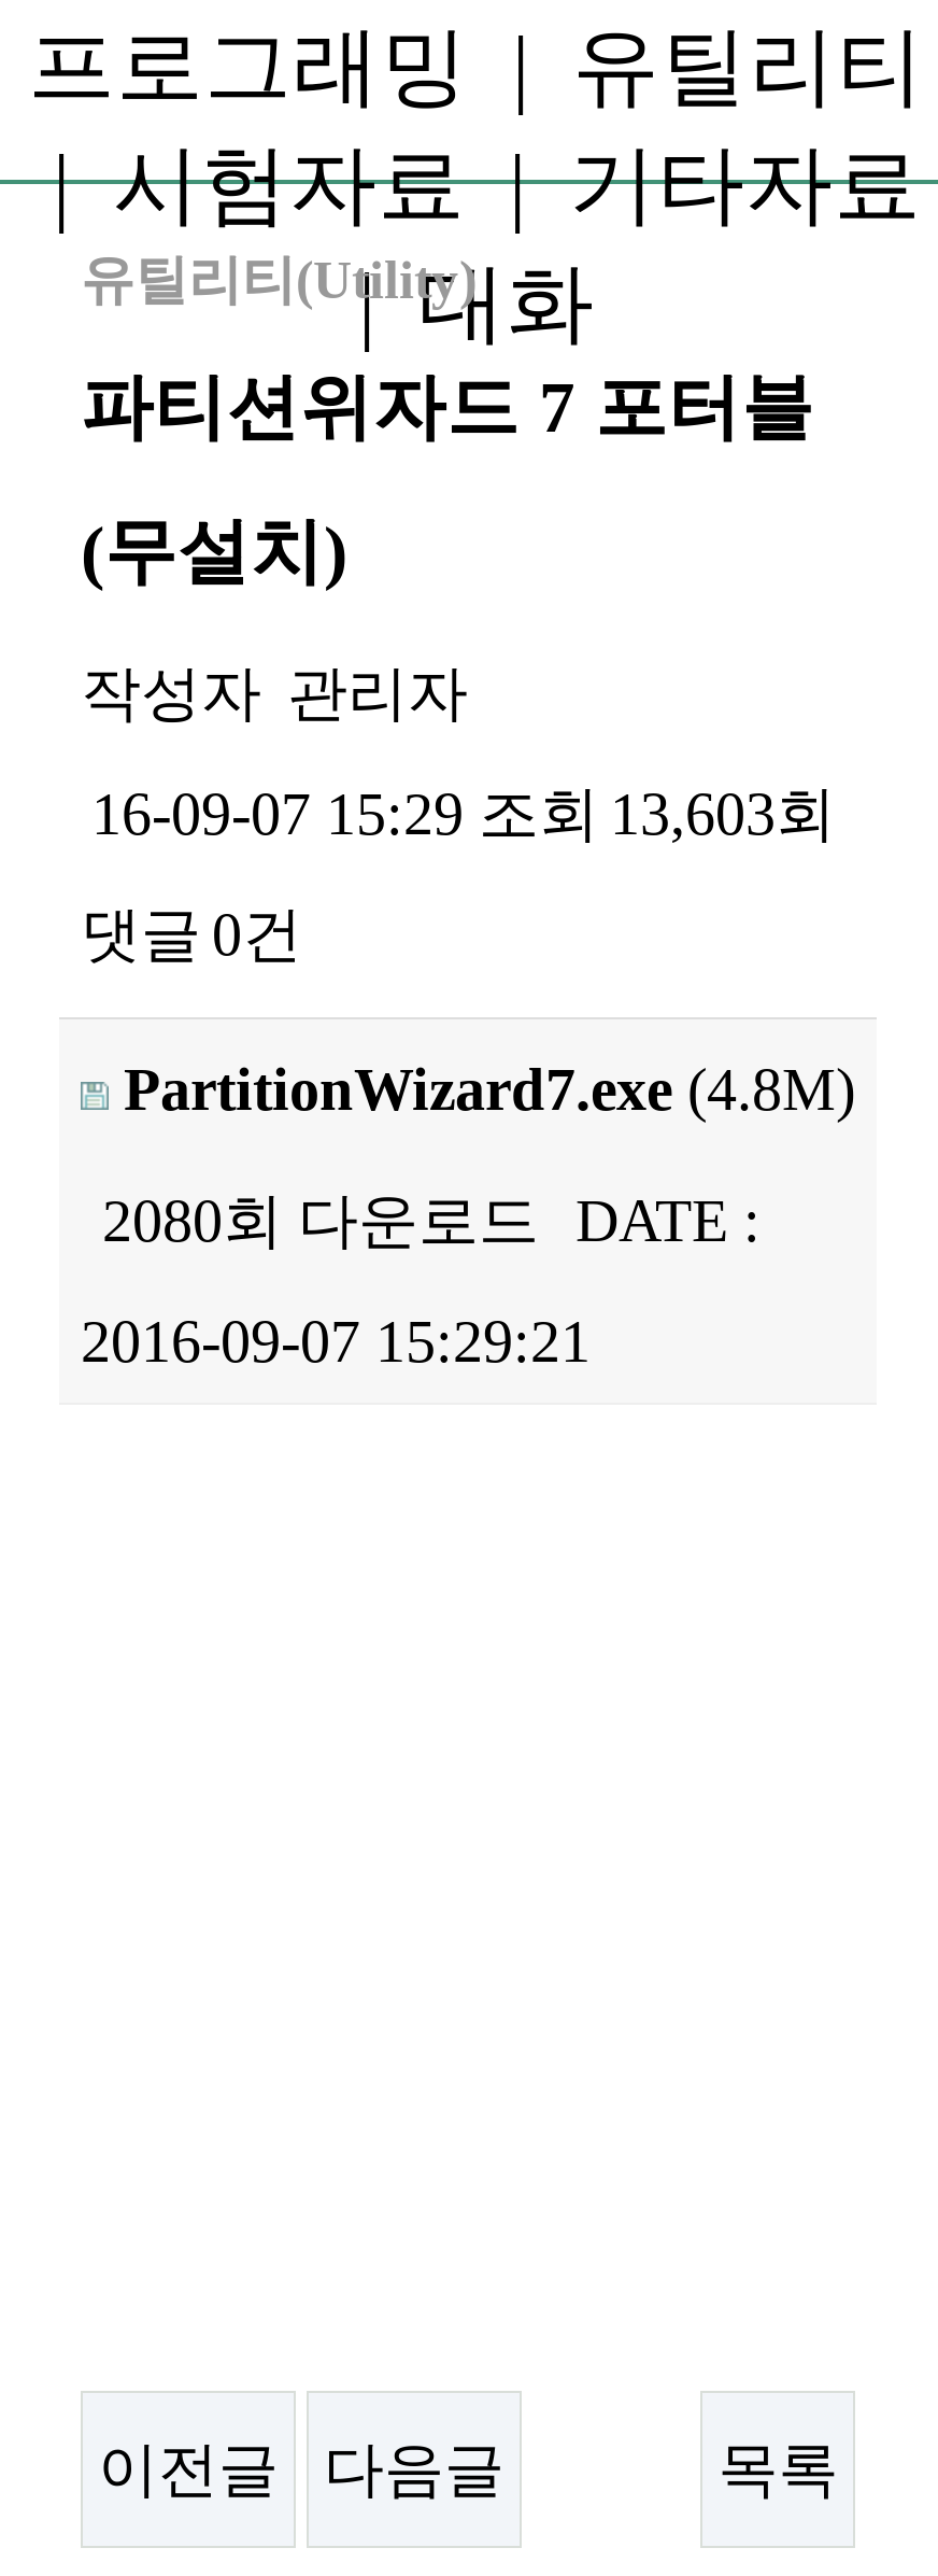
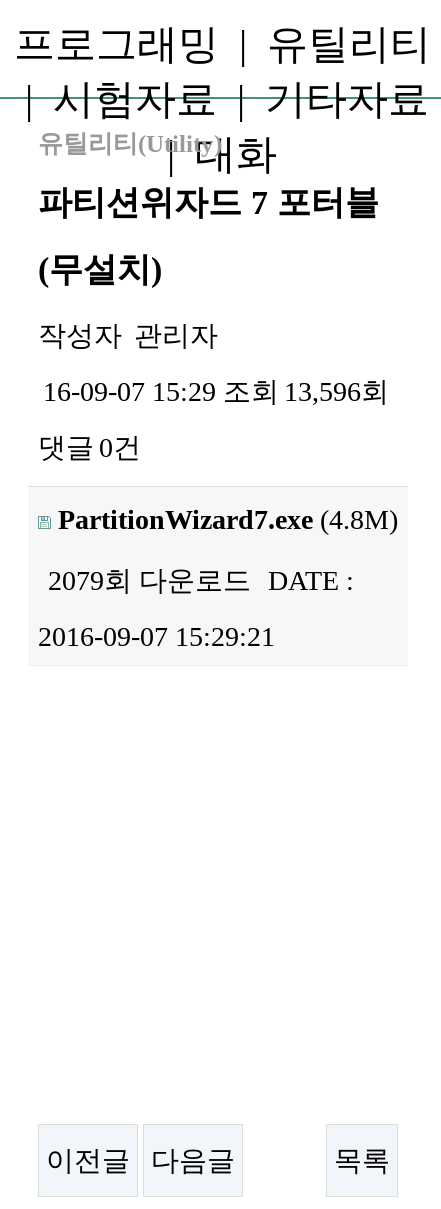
- 16-09-07 15:29 조회 13,603회
+ 16-09-07 15:29 조회 13,596회

- 2080회 다운로드 DATE :
+ 2079회 다운로드 DATE :
